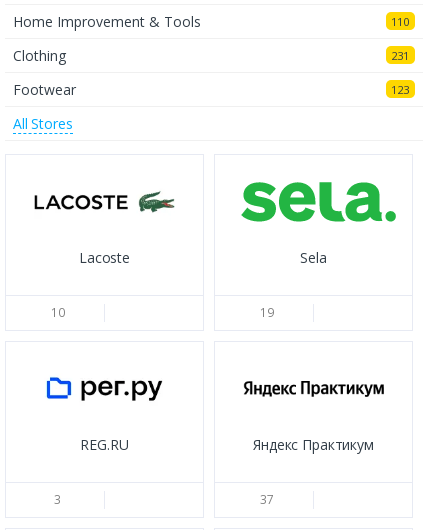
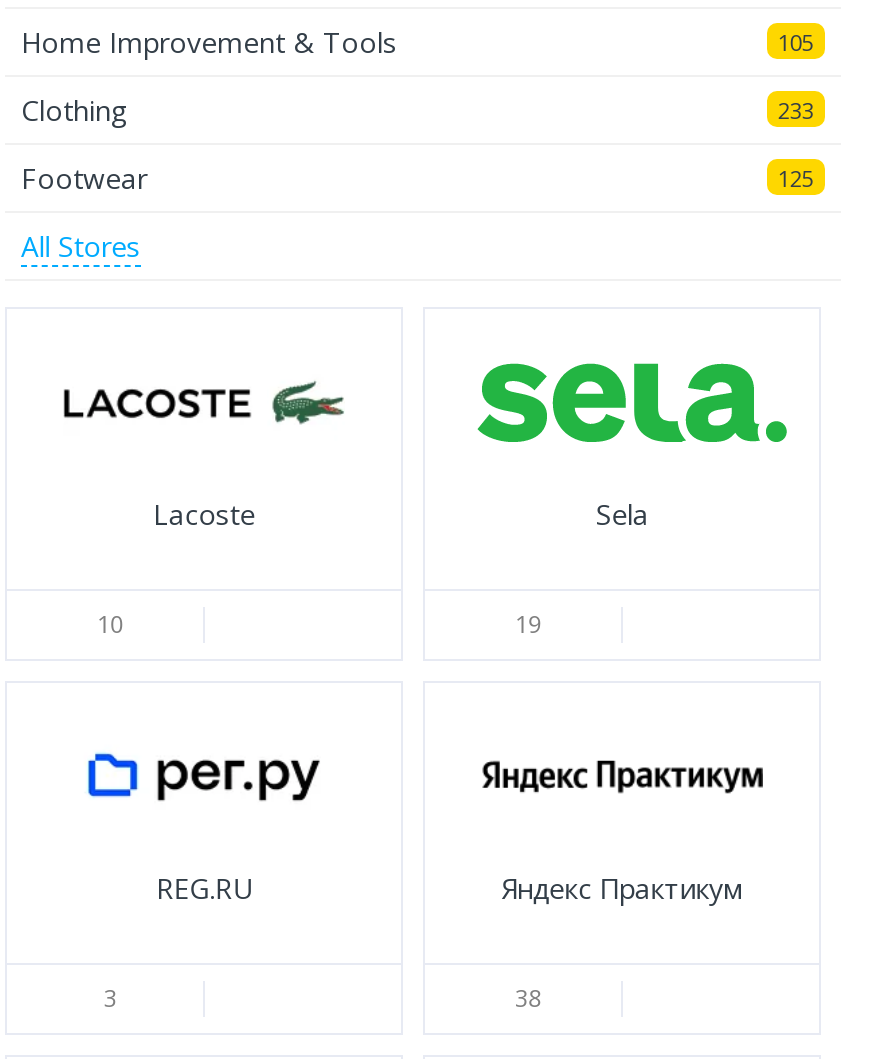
- 110
+ 105

- 231
+ 233

- 123
+ 125

- 37
+ 38
